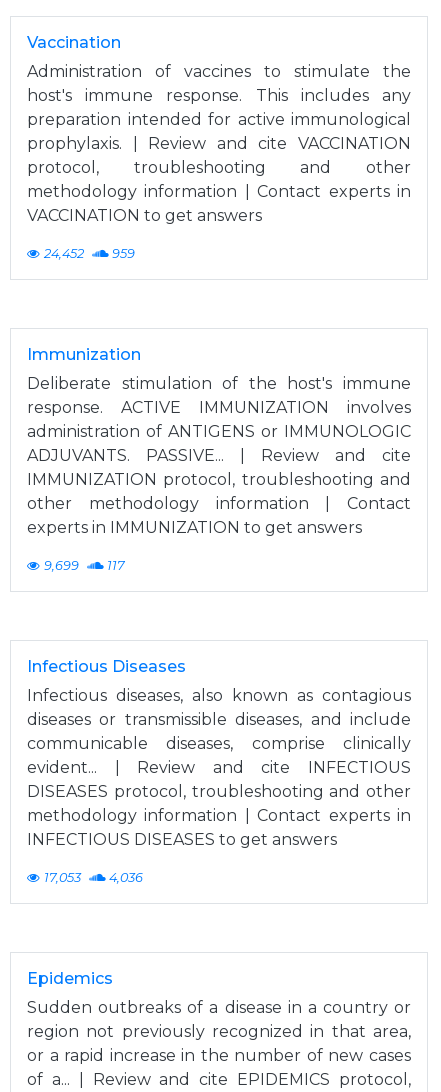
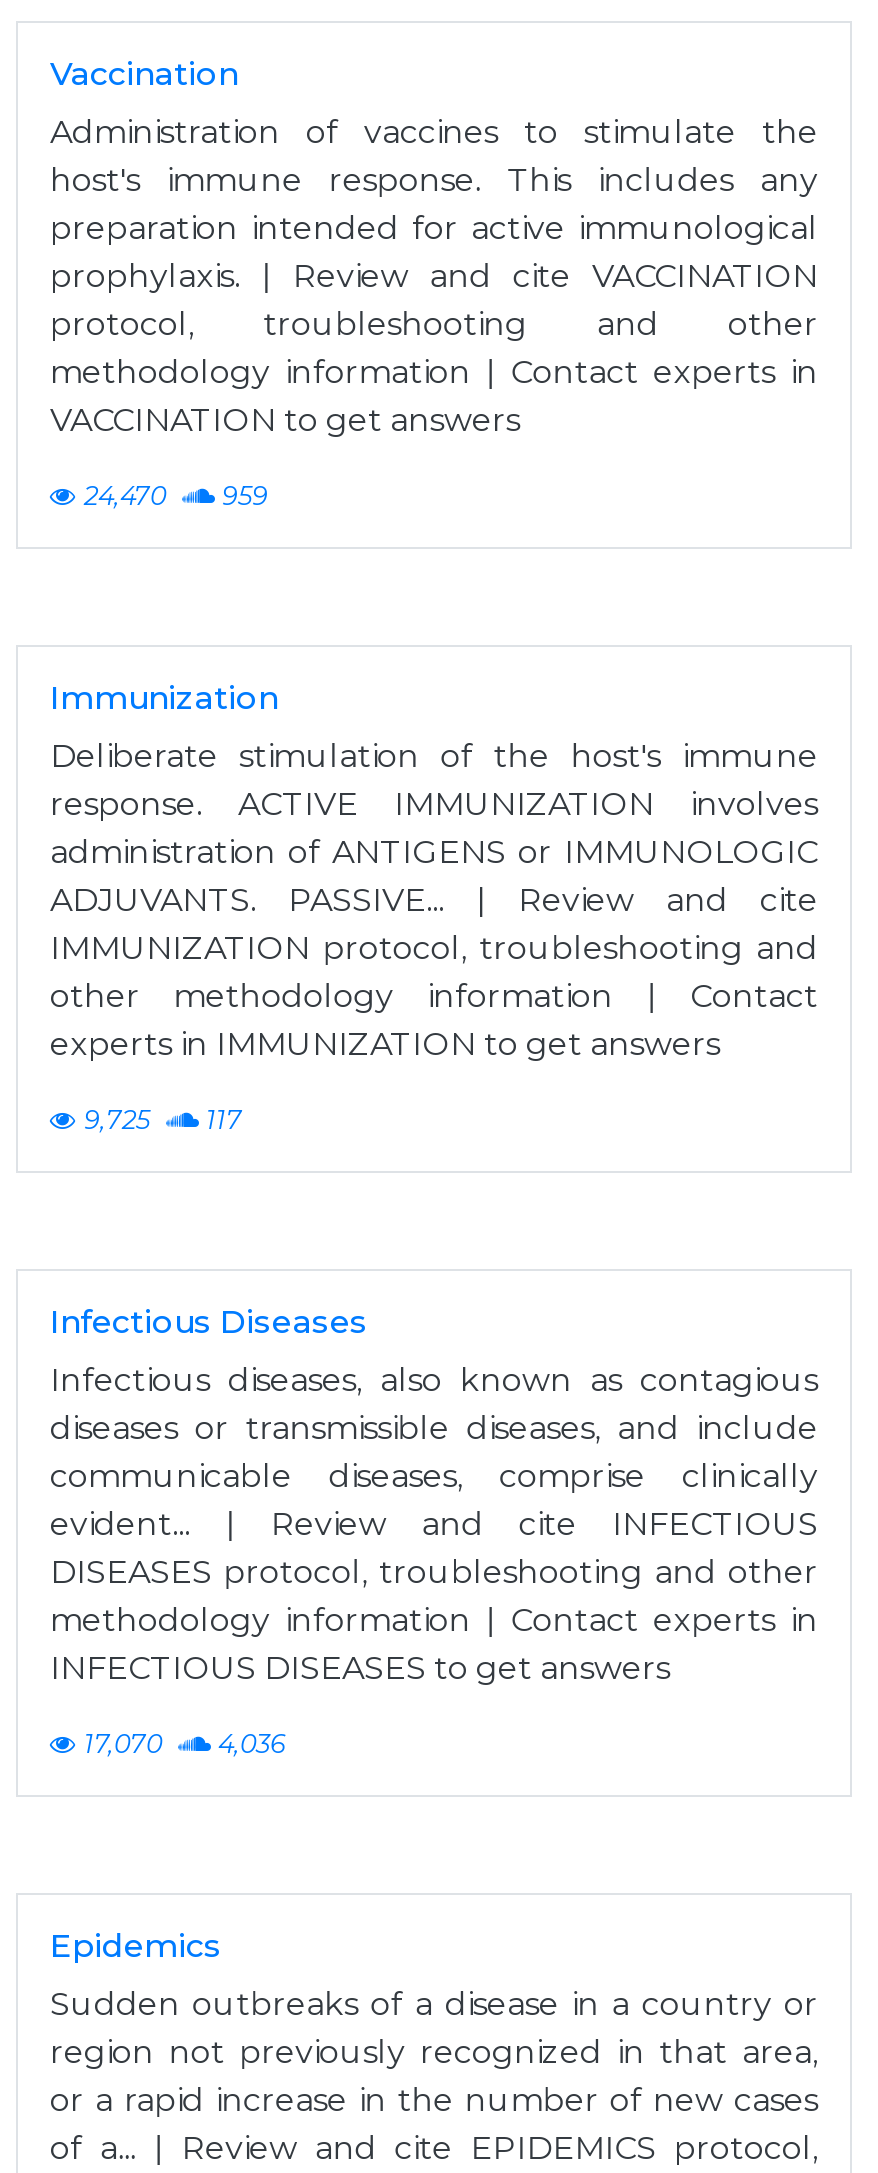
- 24,452 959
+ 24,470 959

- 9,699 117
+ 9,725 117

- 17,053 4,036
+ 17,070 4,036
